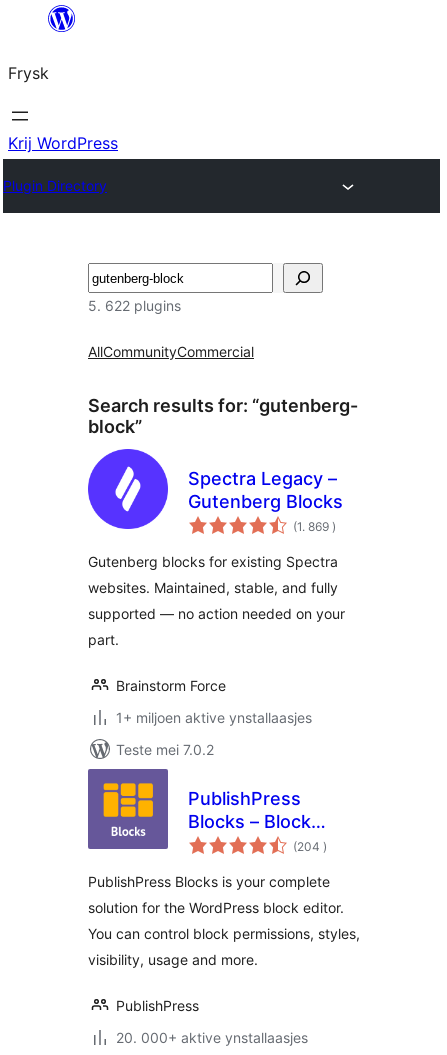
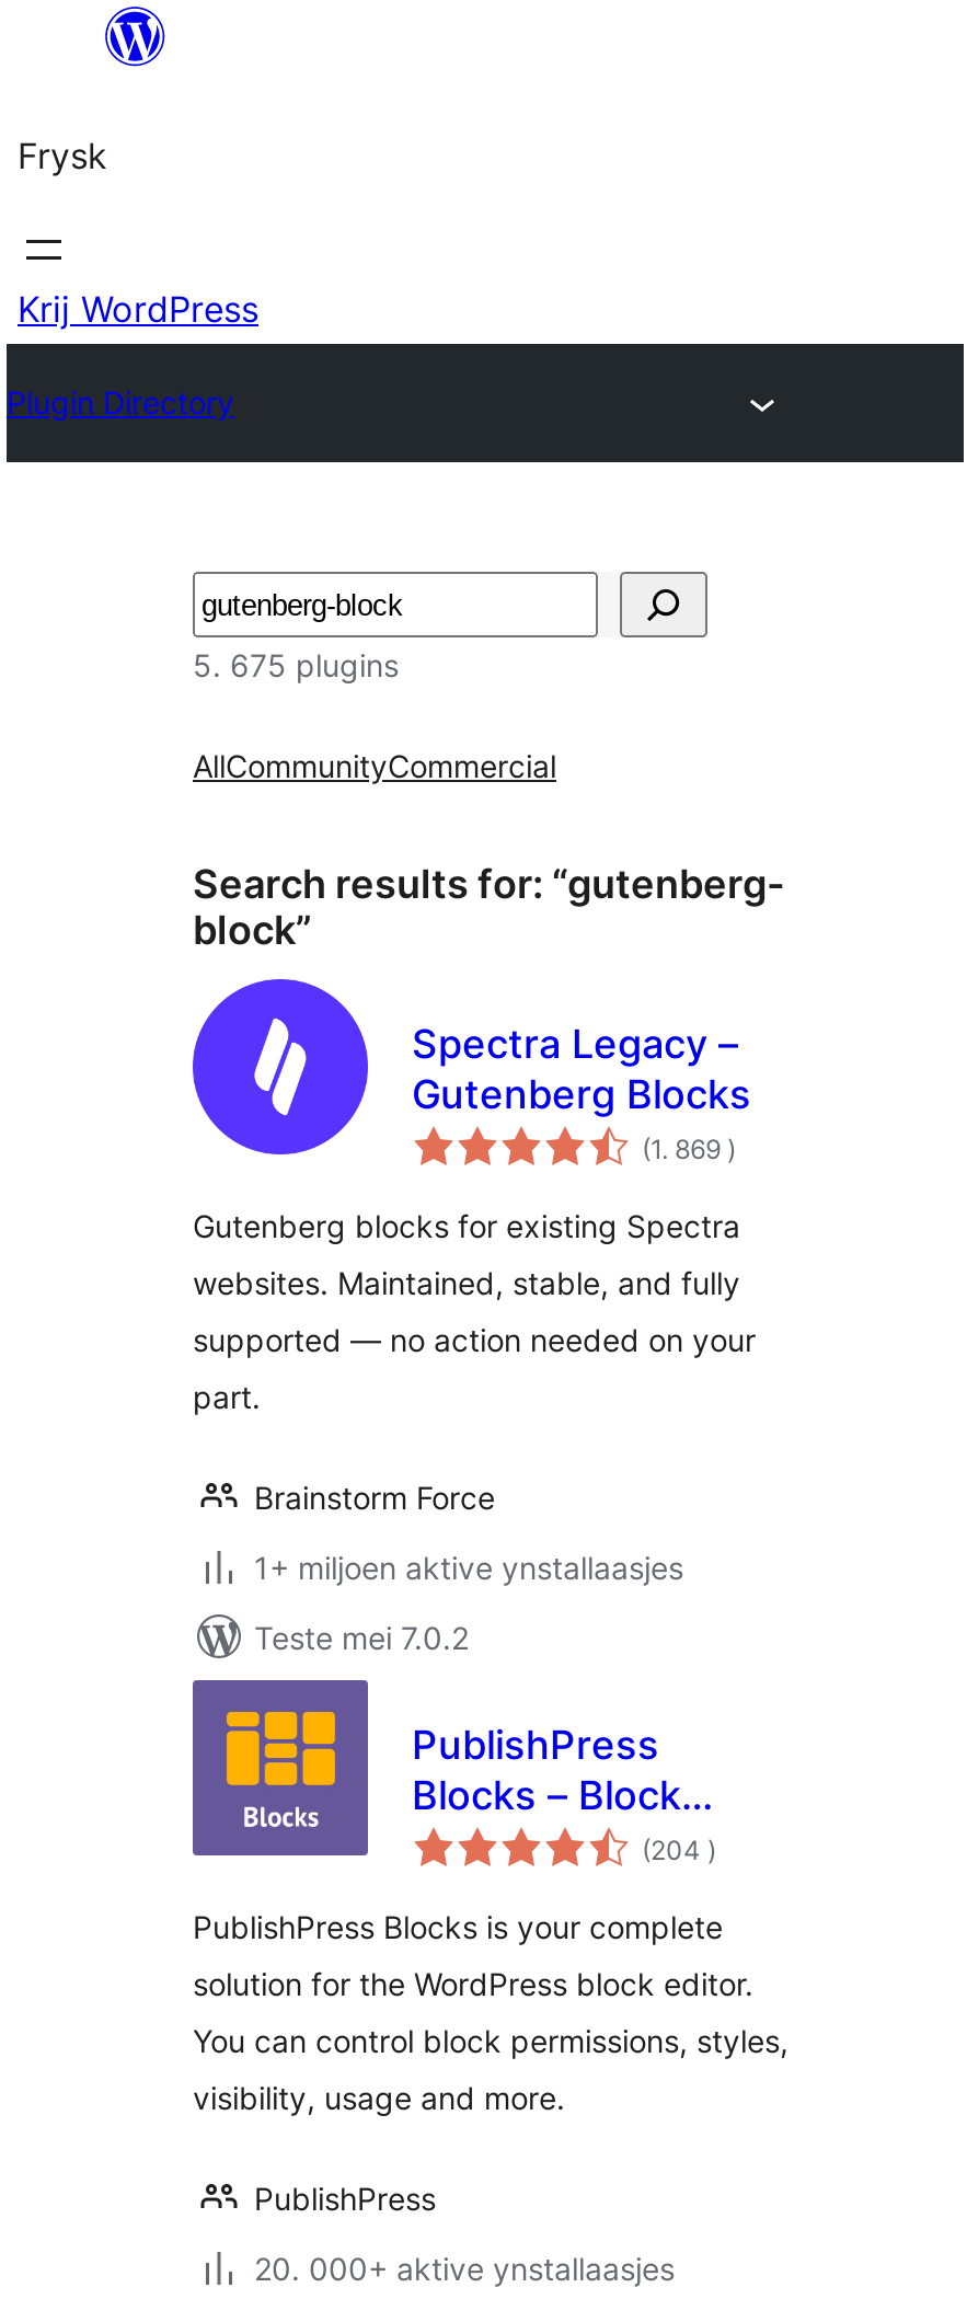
- 5. 622 plugins
+ 5. 675 plugins
